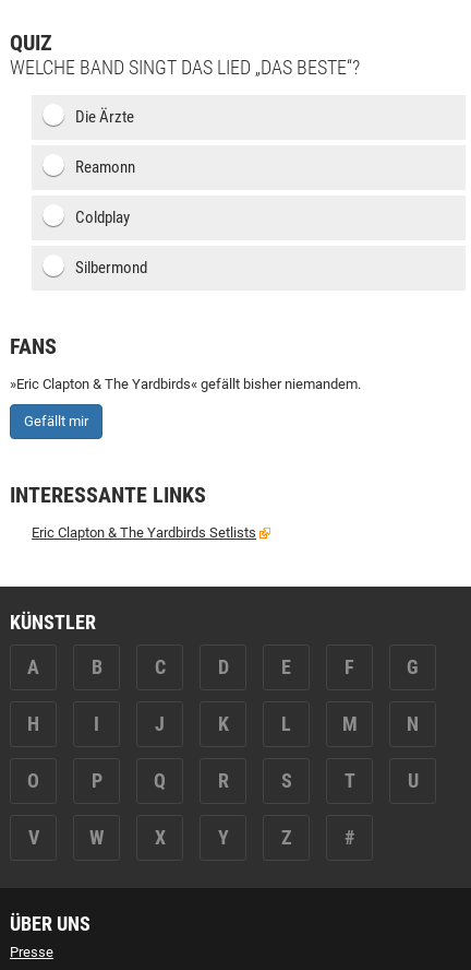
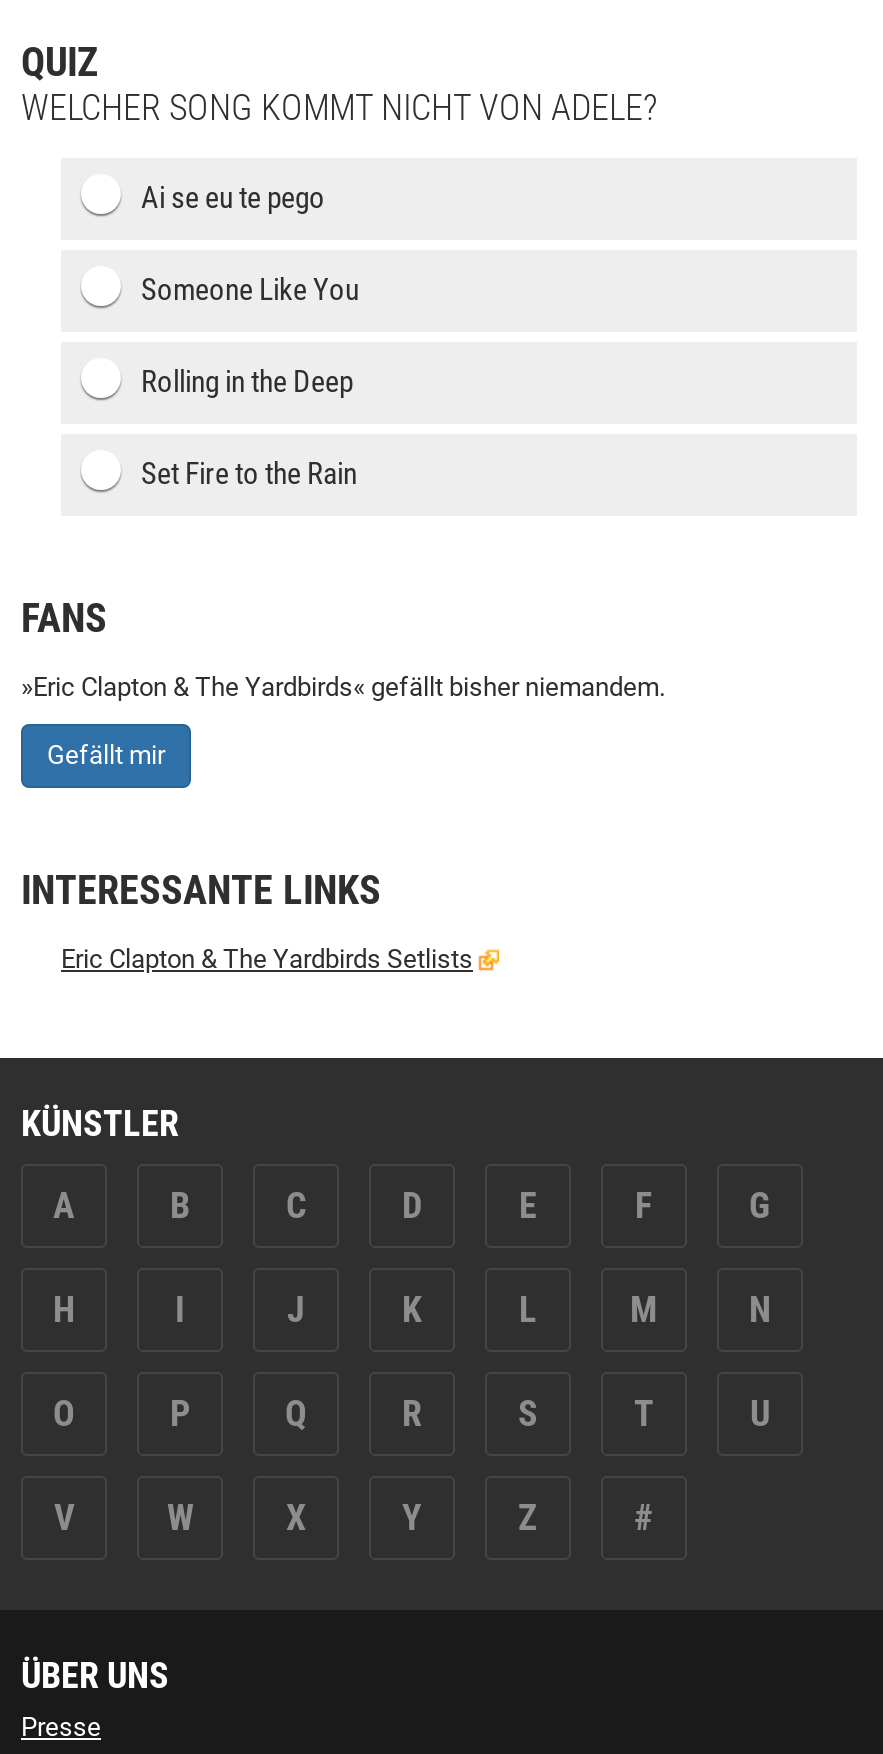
- WELCHE BAND SINGT DAS LIED „DAS BESTE“?
+ WELCHER SONG KOMMT NICHT VON ADELE?

- Die Ärzte
+ Ai se eu te pego

- Reamonn
+ Someone Like You

- Coldplay
+ Rolling in the Deep

- Silbermond
+ Set Fire to the Rain
